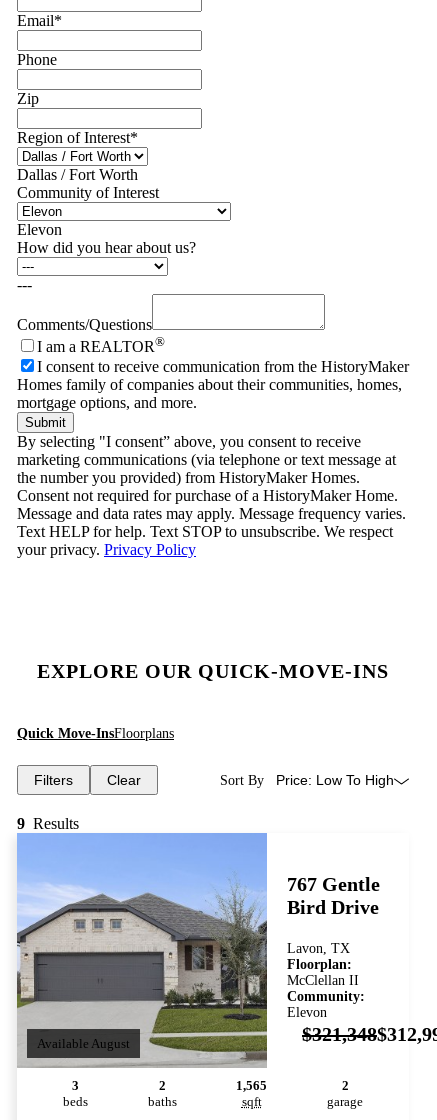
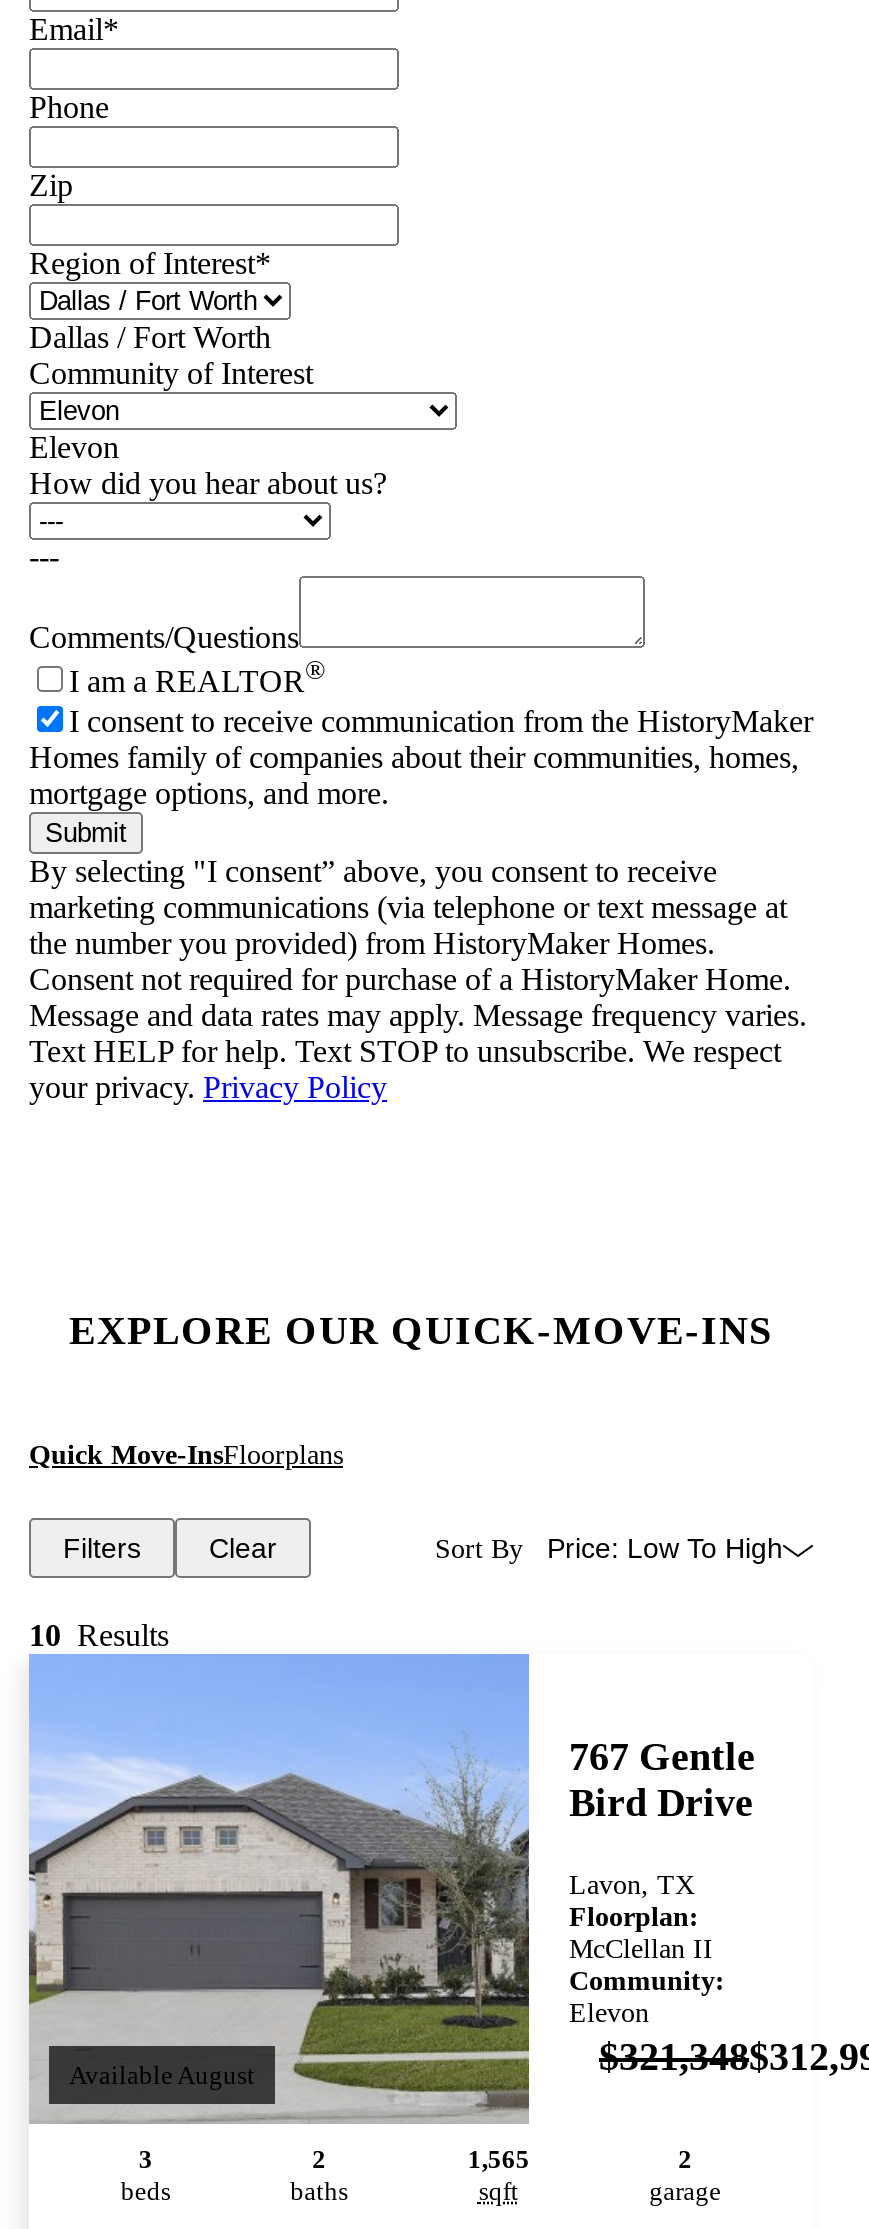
- 9 Results
+ 10 Results
